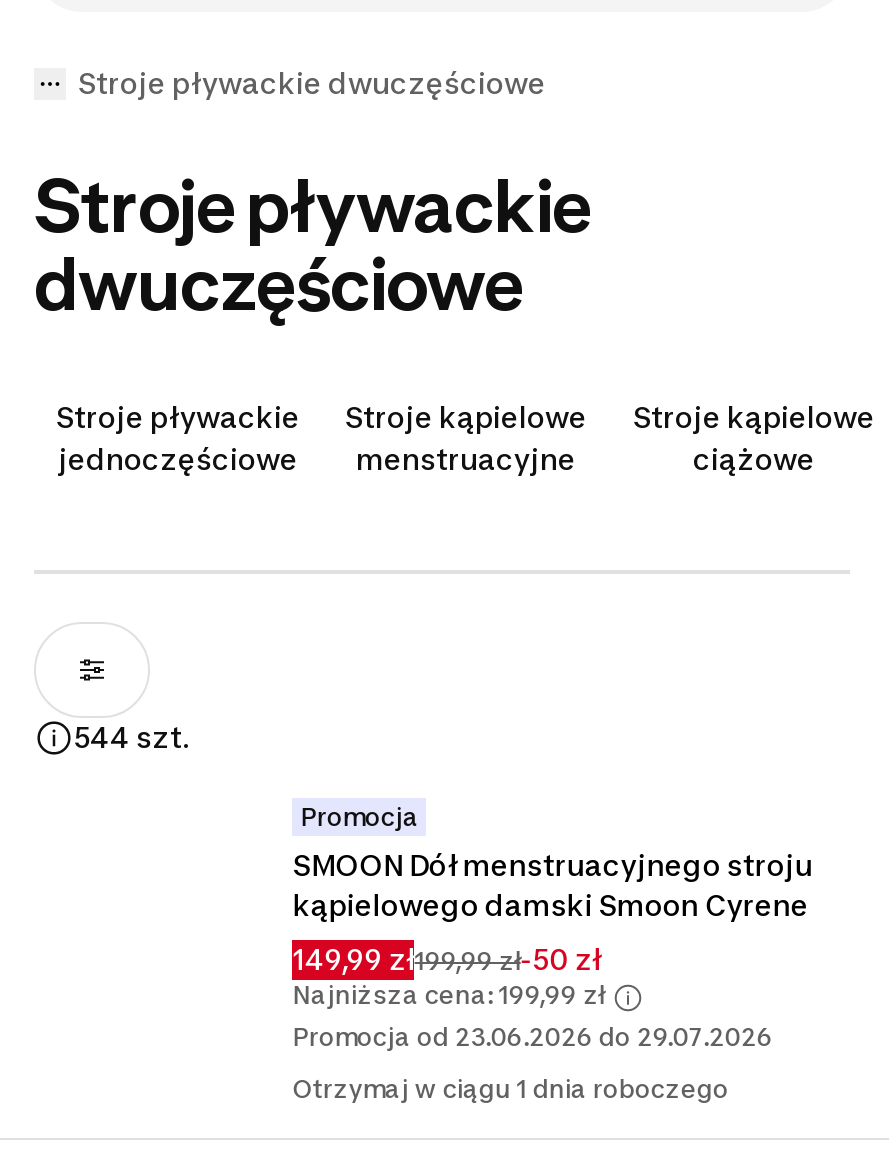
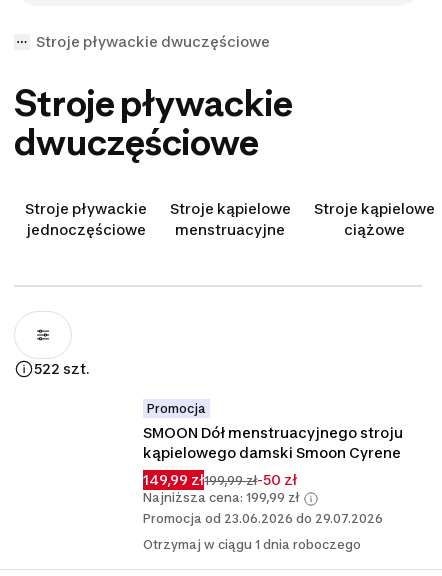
- 544 szt.
+ 522 szt.
